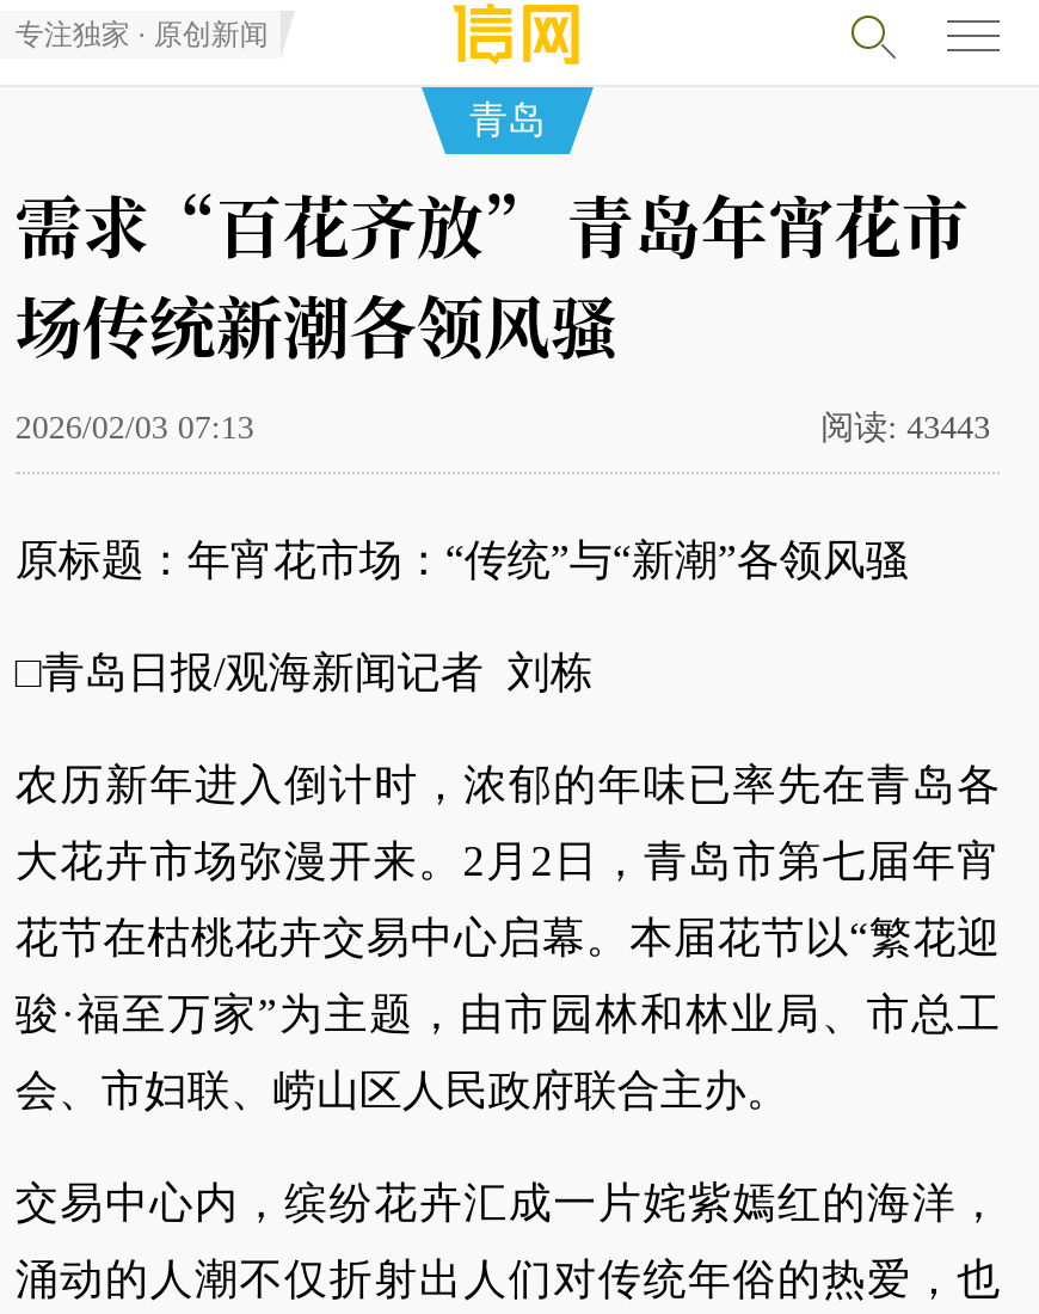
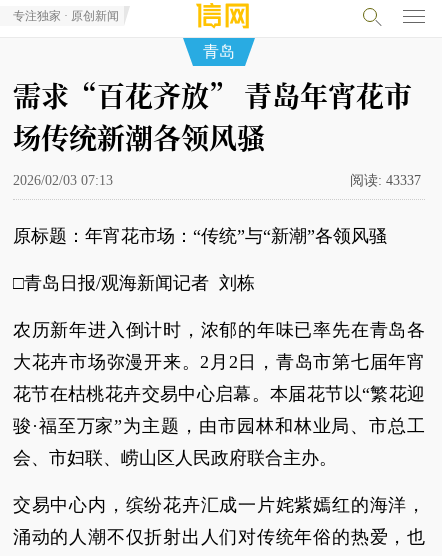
- 阅读: 43443
+ 阅读: 43337
